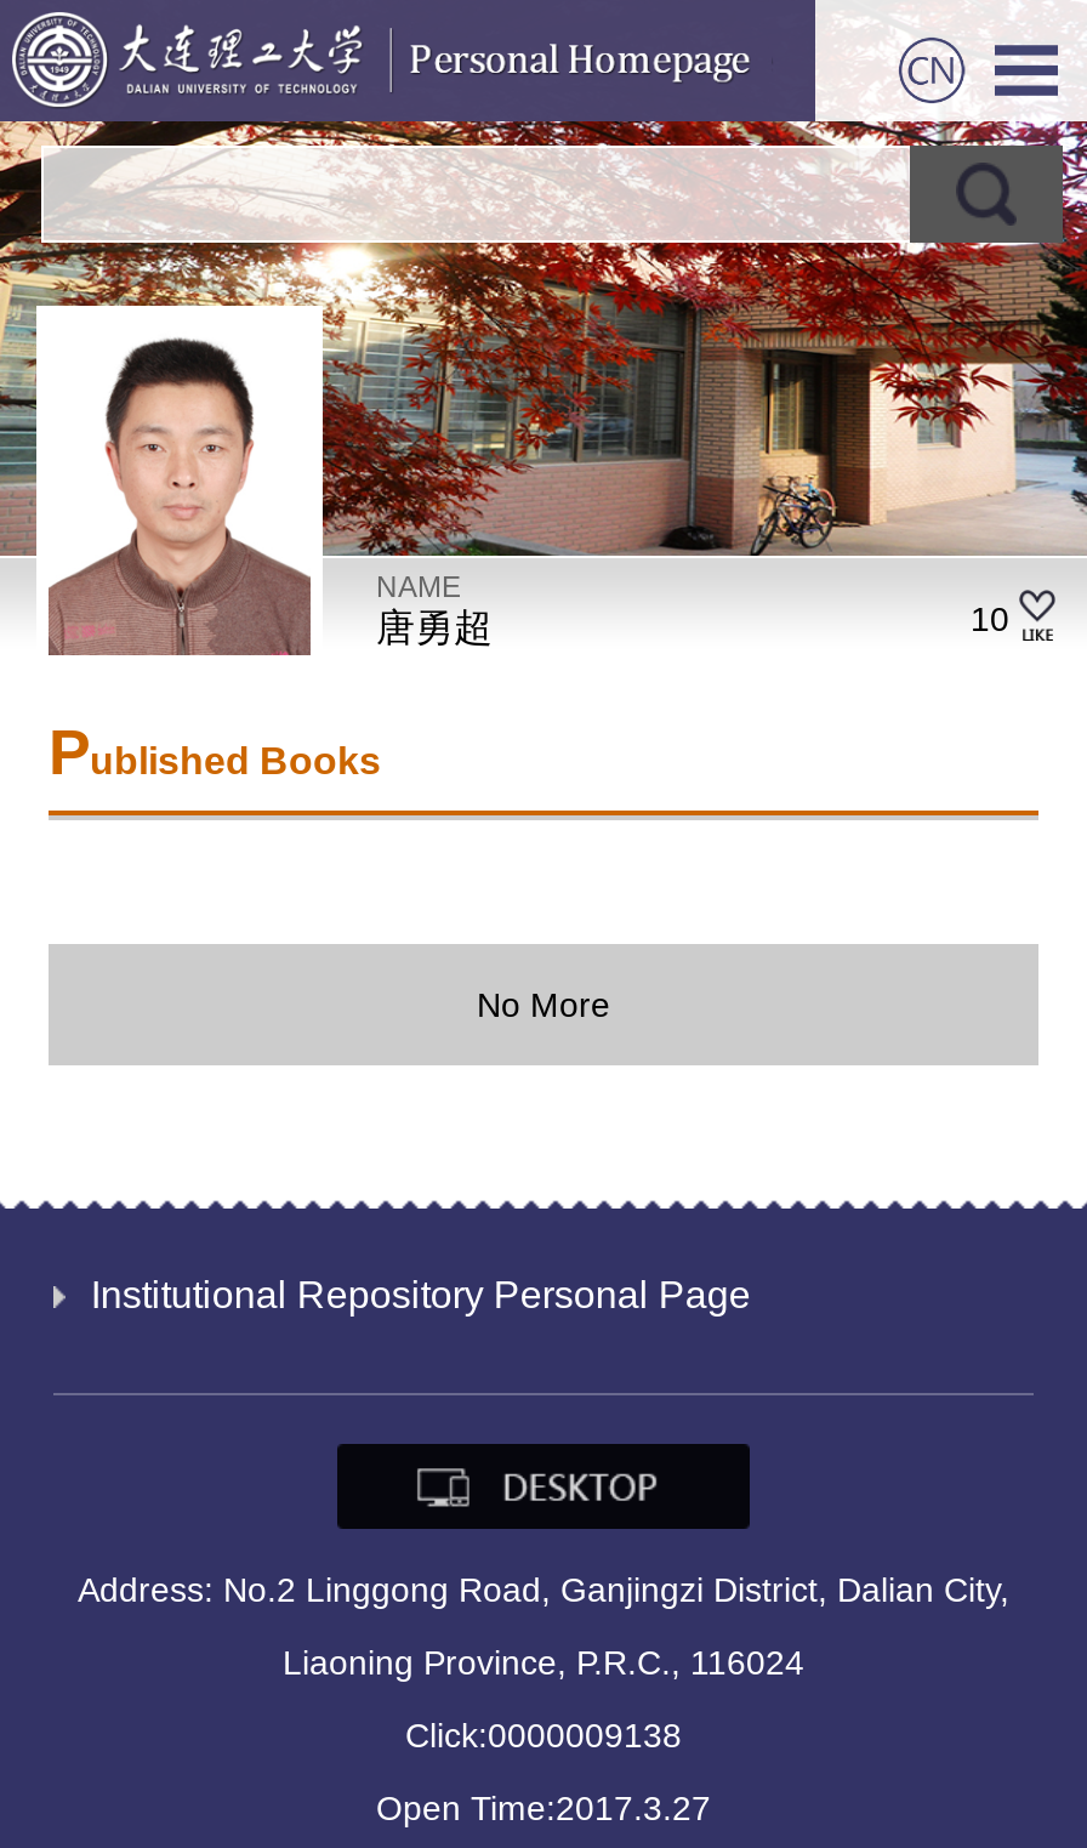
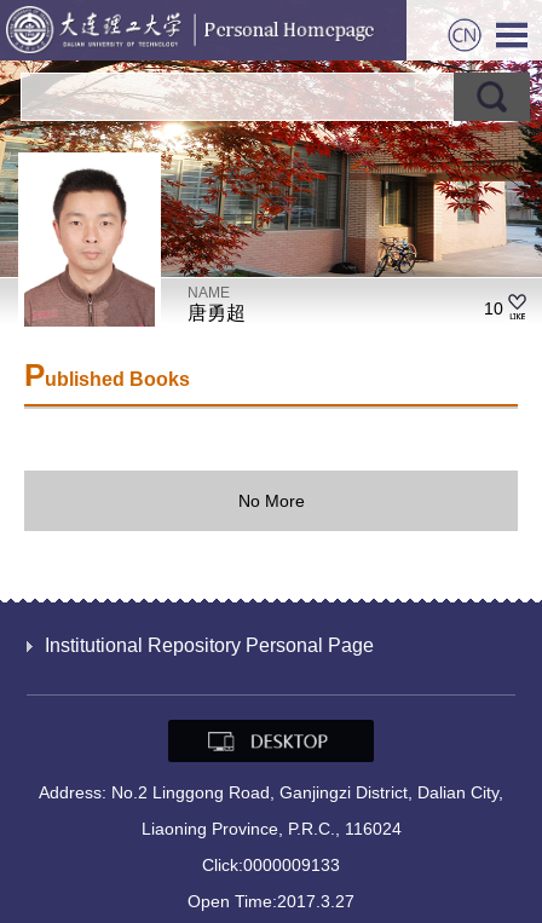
- Click:0000009138
+ Click:0000009133
